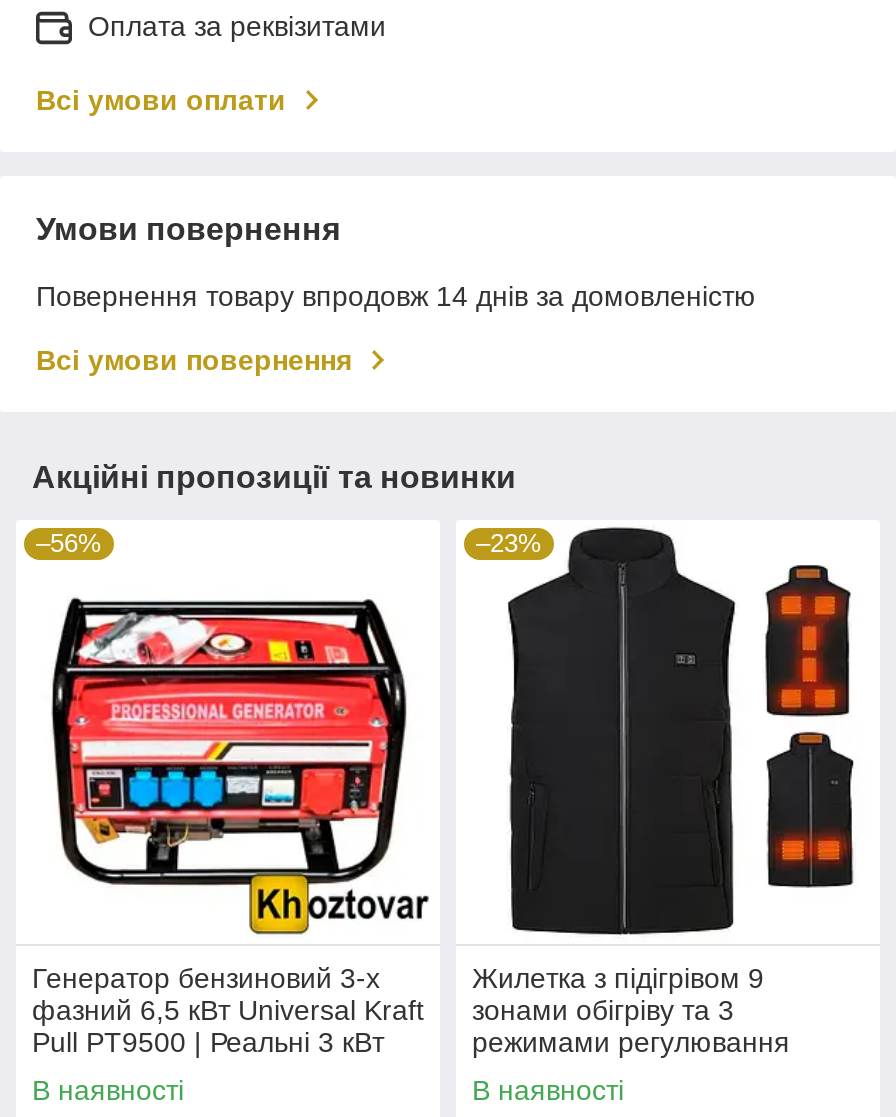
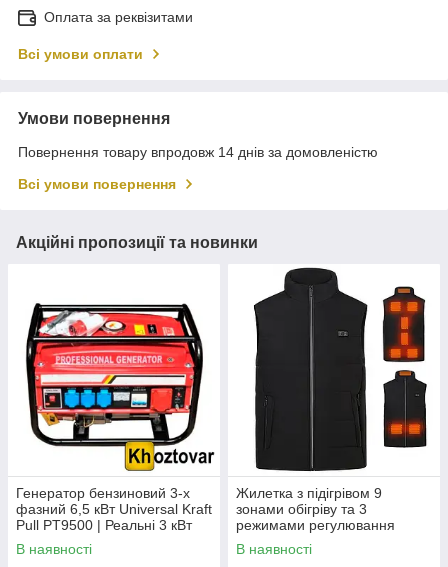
- –56%

- –23%
